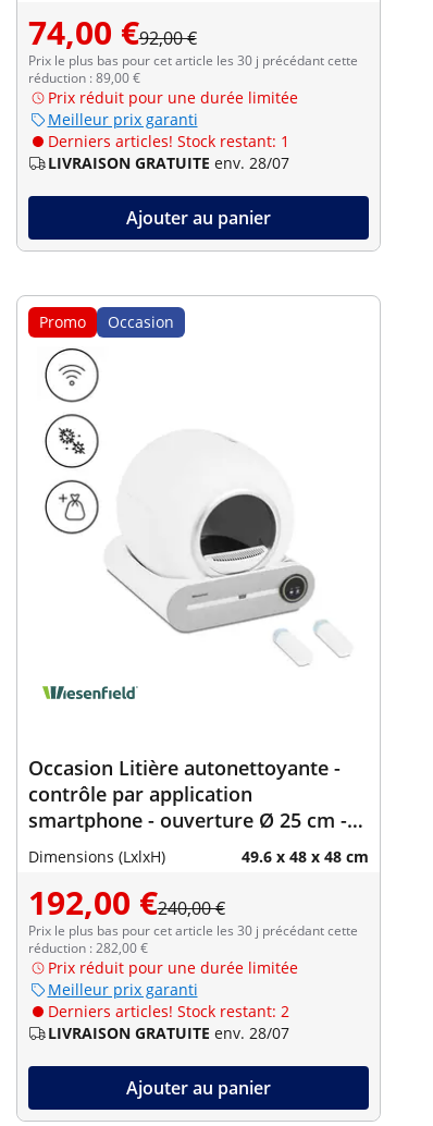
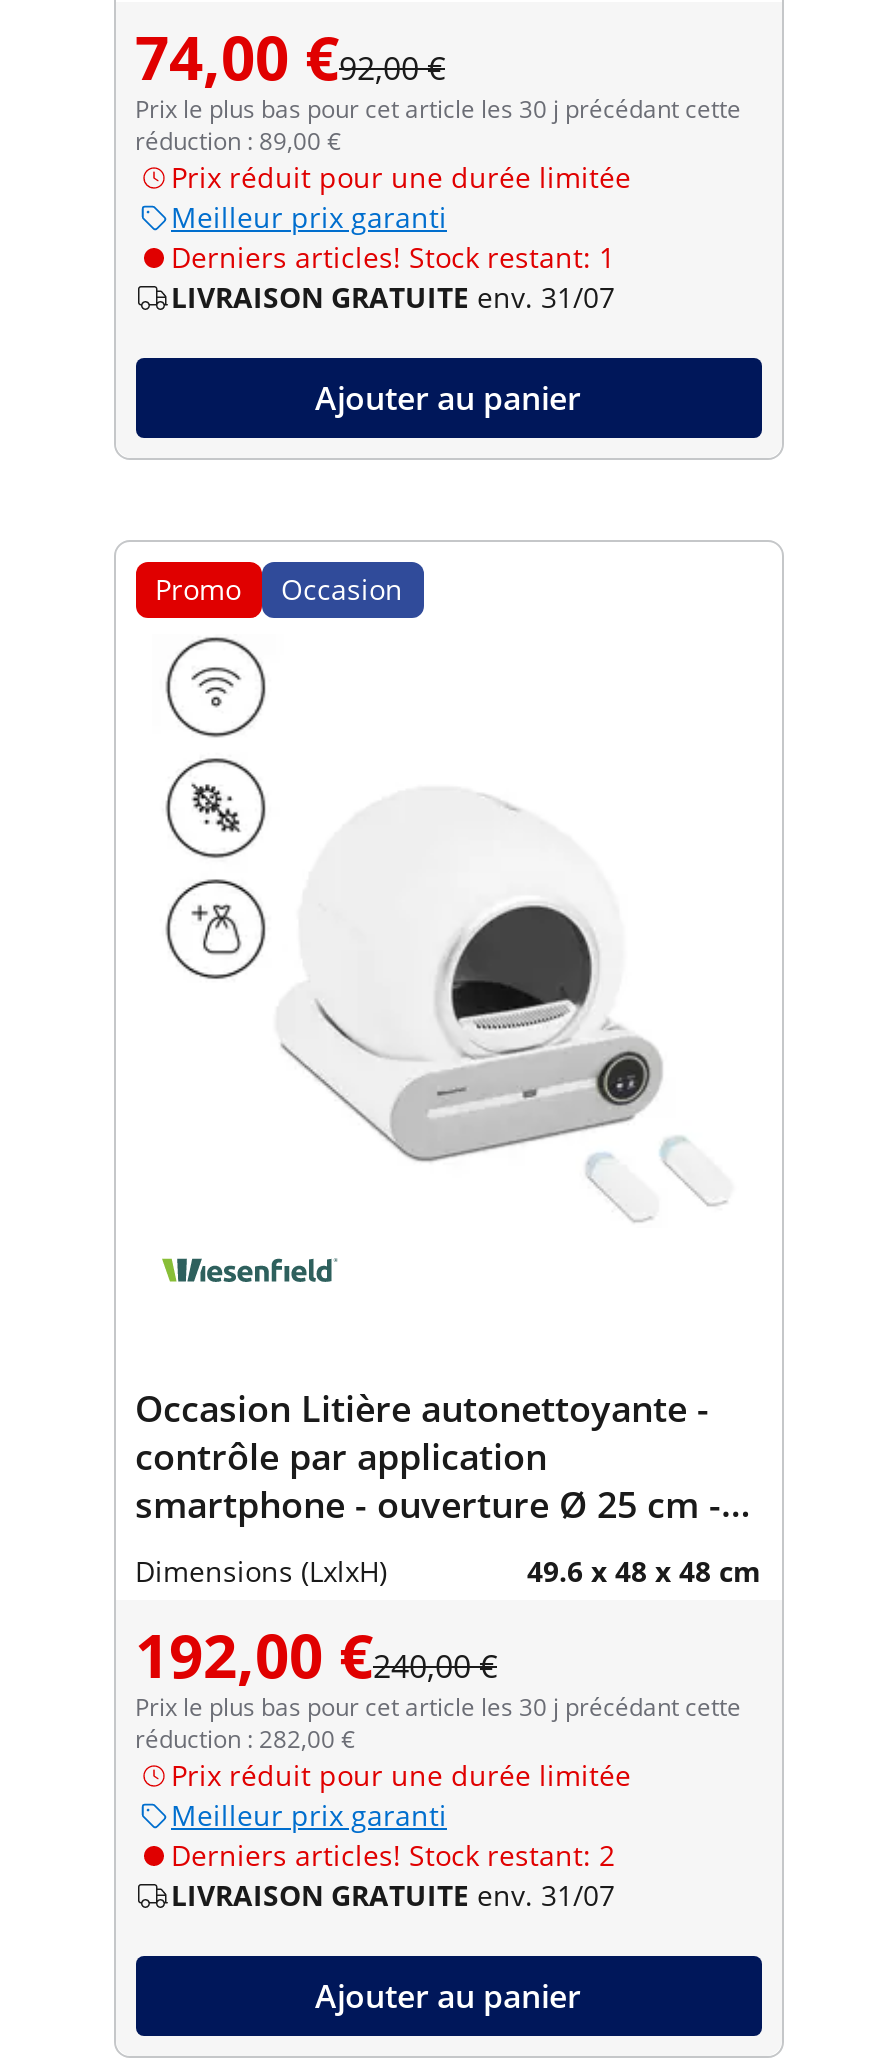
- LIVRAISON GRATUITE env. 28/07
+ LIVRAISON GRATUITE env. 31/07

- LIVRAISON GRATUITE env. 28/07
+ LIVRAISON GRATUITE env. 31/07
